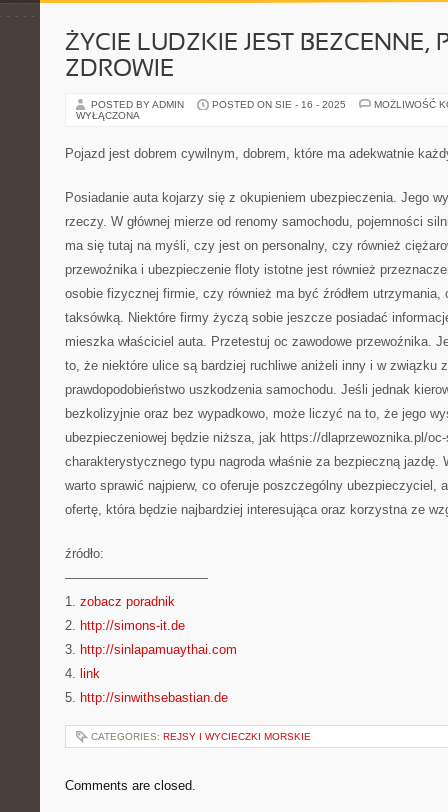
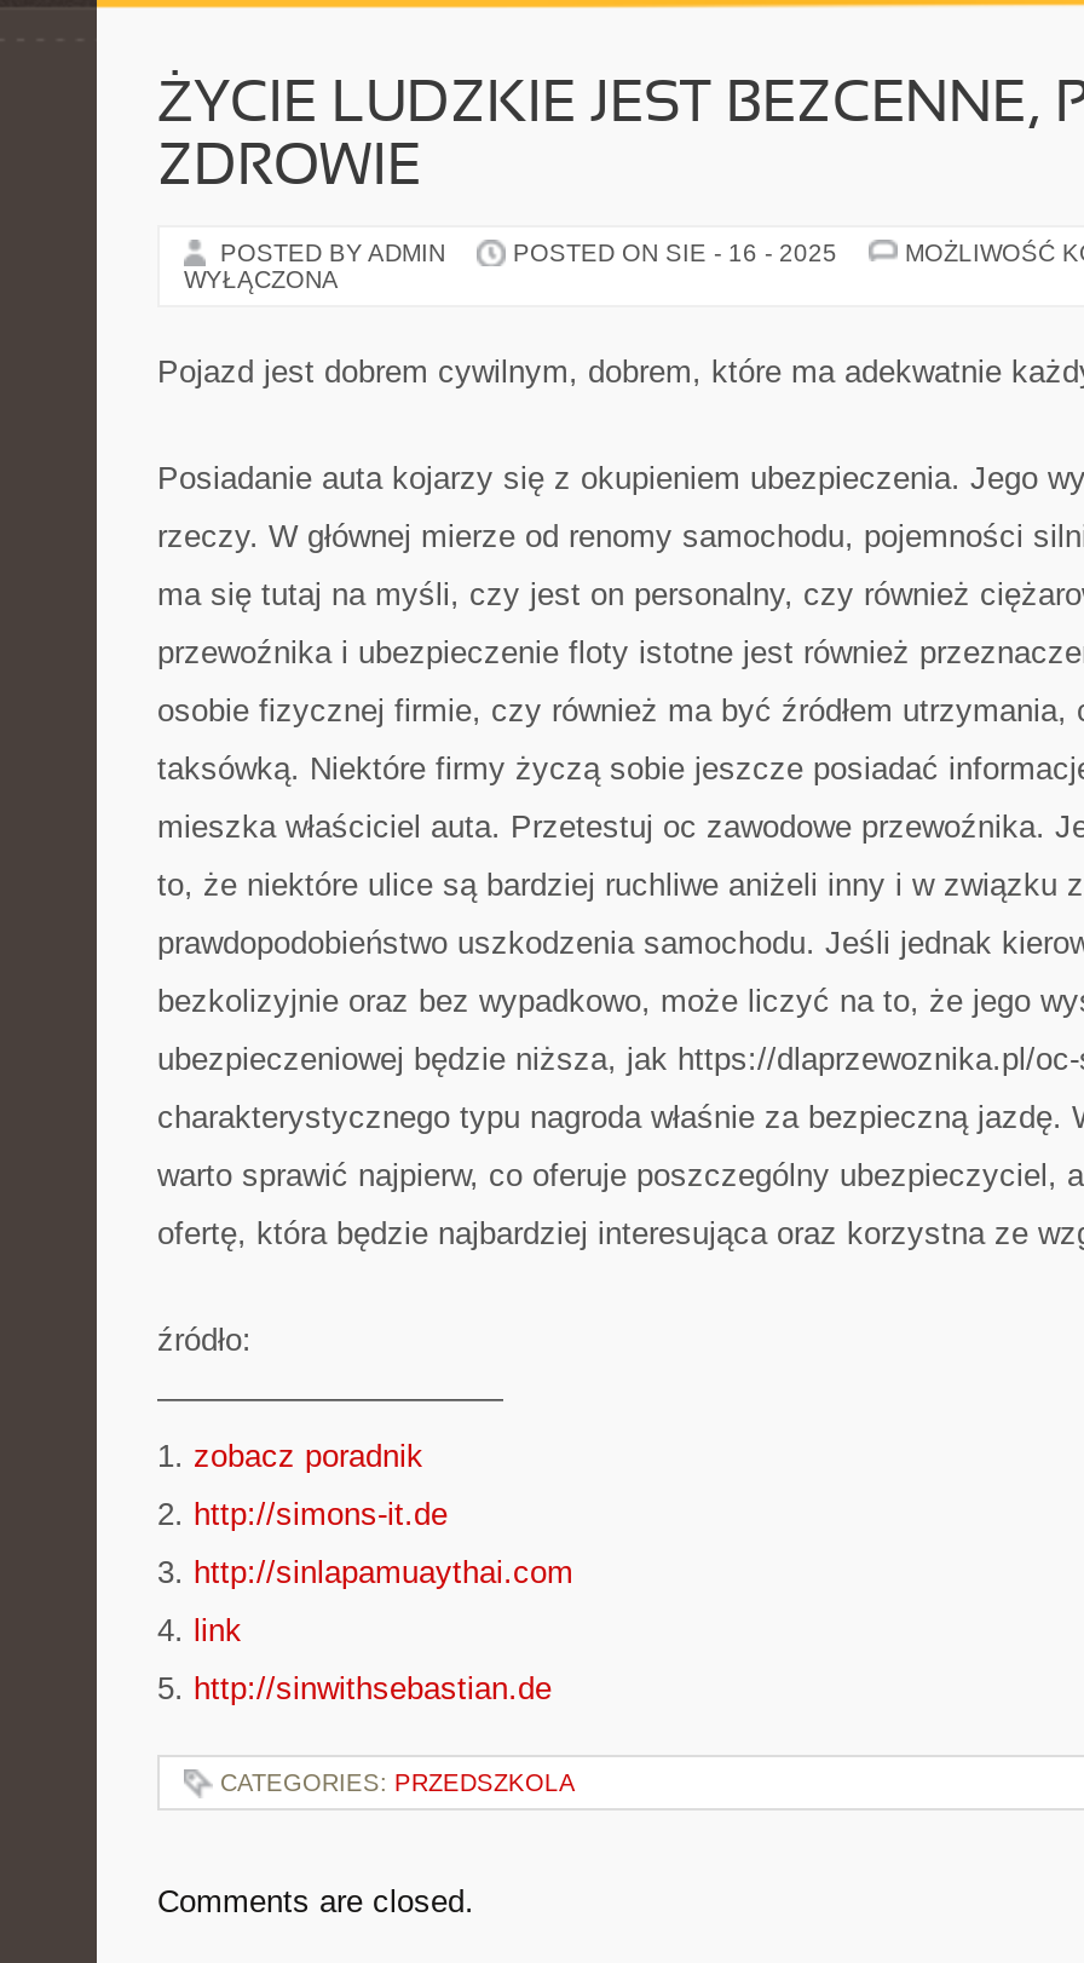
- CATEGORIES: REJSY I WYCIECZKI MORSKIE
+ CATEGORIES: PRZEDSZKOLA
